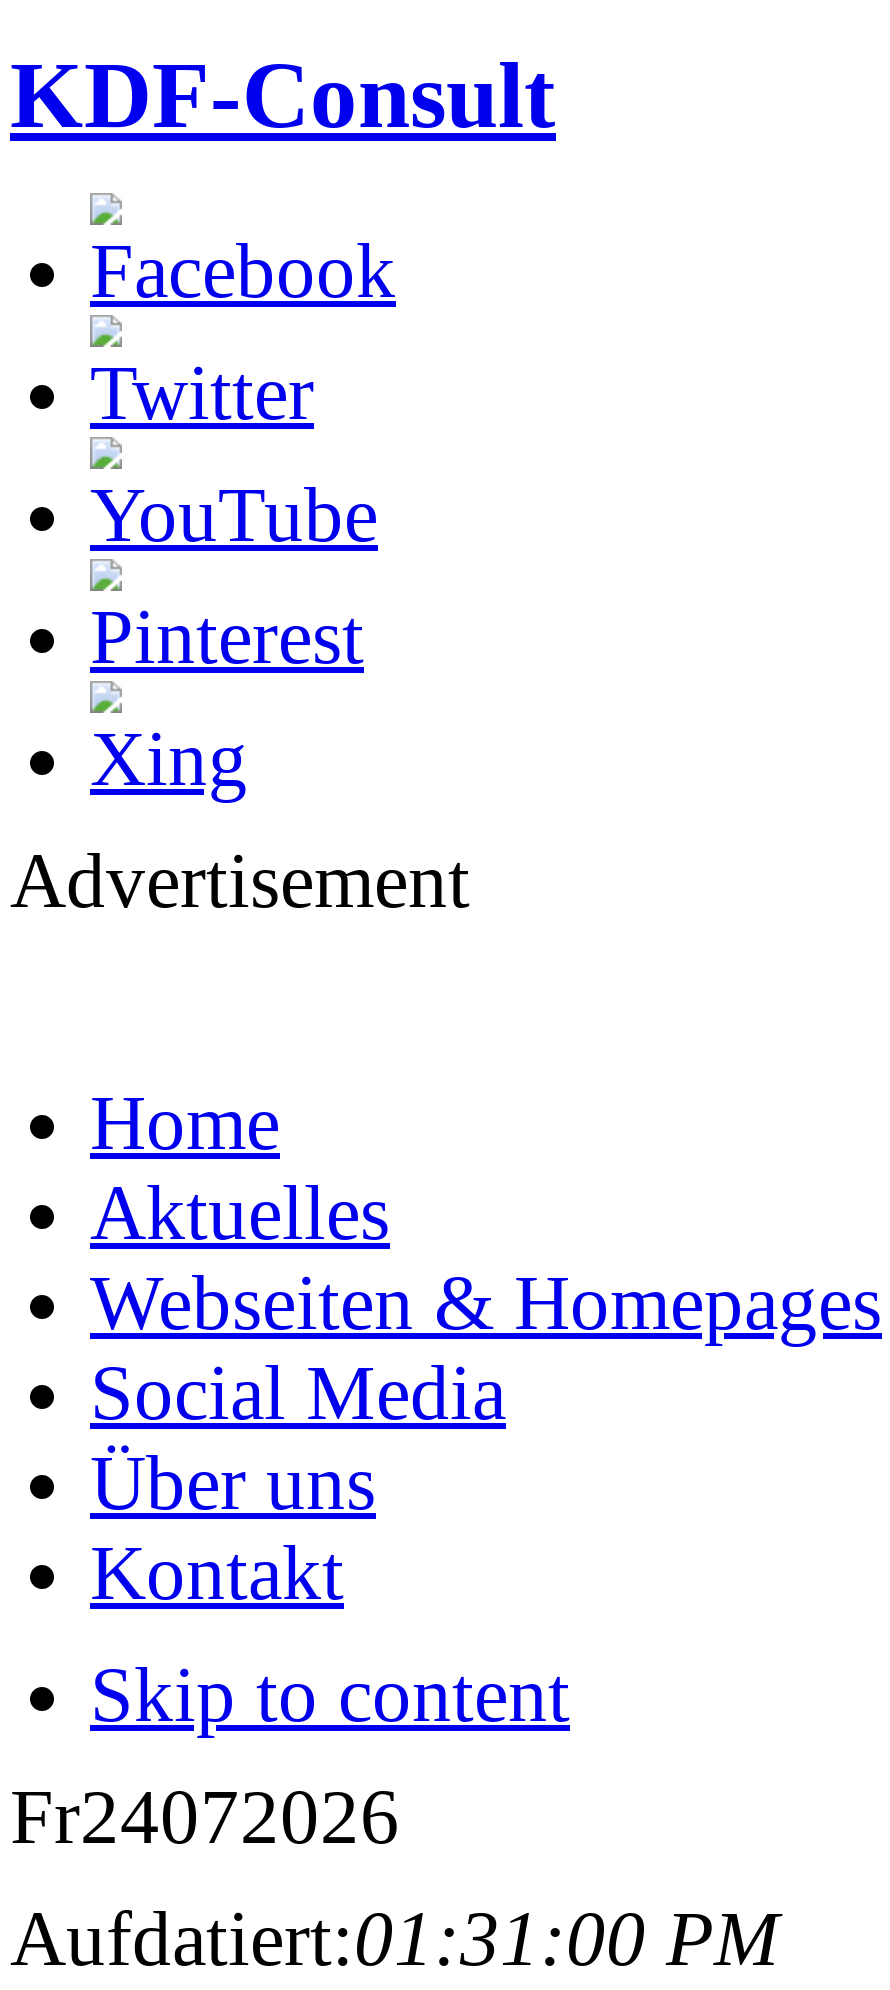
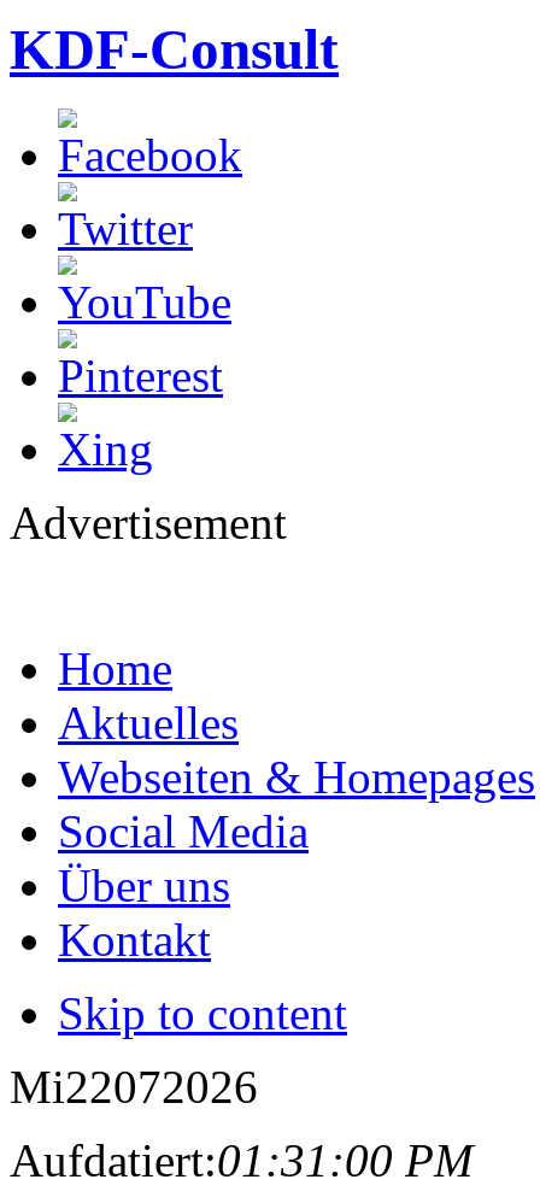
- Fr24072026
+ Mi22072026
